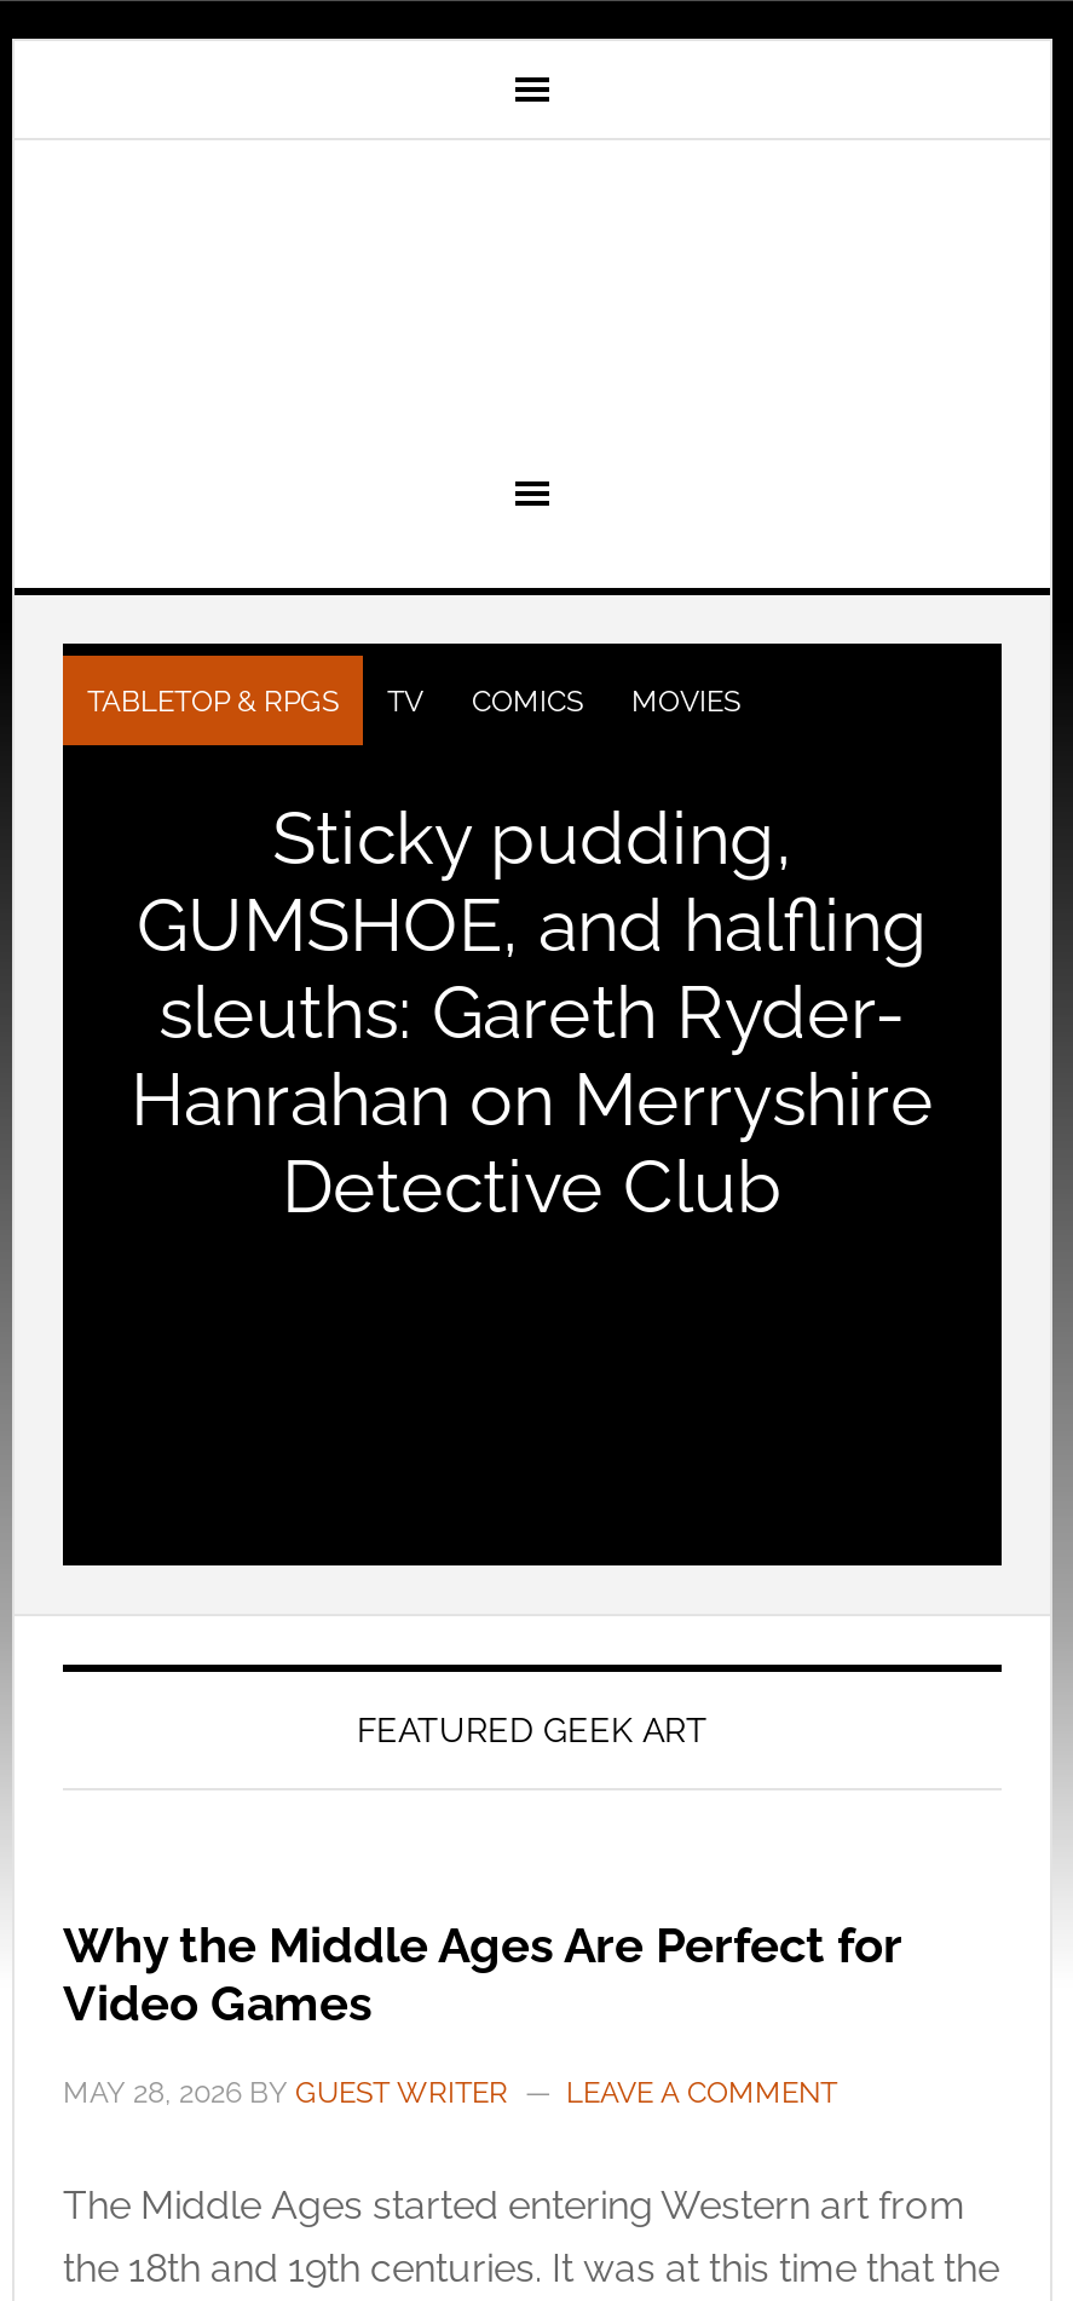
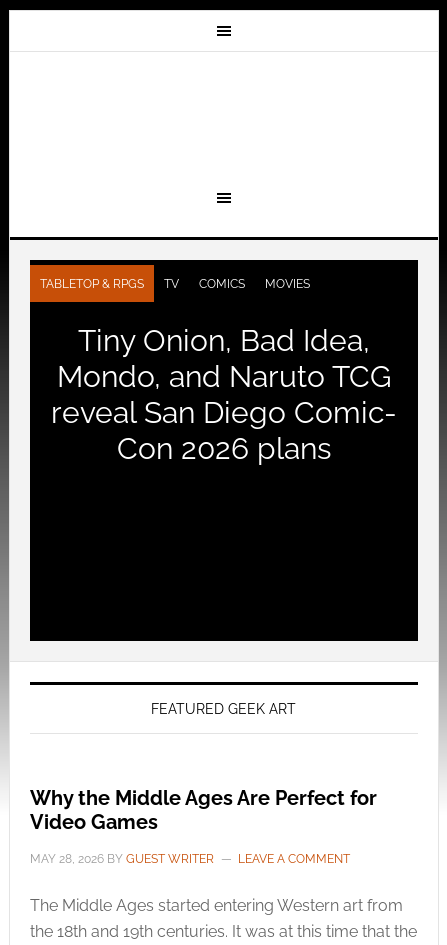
- Sticky pudding,
- GUMSHOE, and halfling
- sleuths: Gareth Ryder-
- Hanrahan on Merryshire
- Detective Club
+ Tiny Onion, Bad Idea,
+ Mondo, and Naruto TCG
+ reveal San Diego Comic-
+ Con 2026 plans
